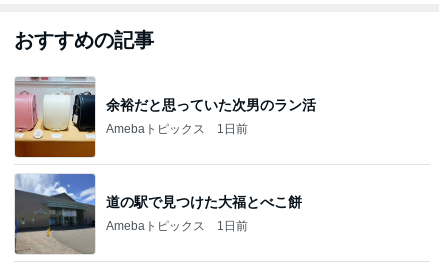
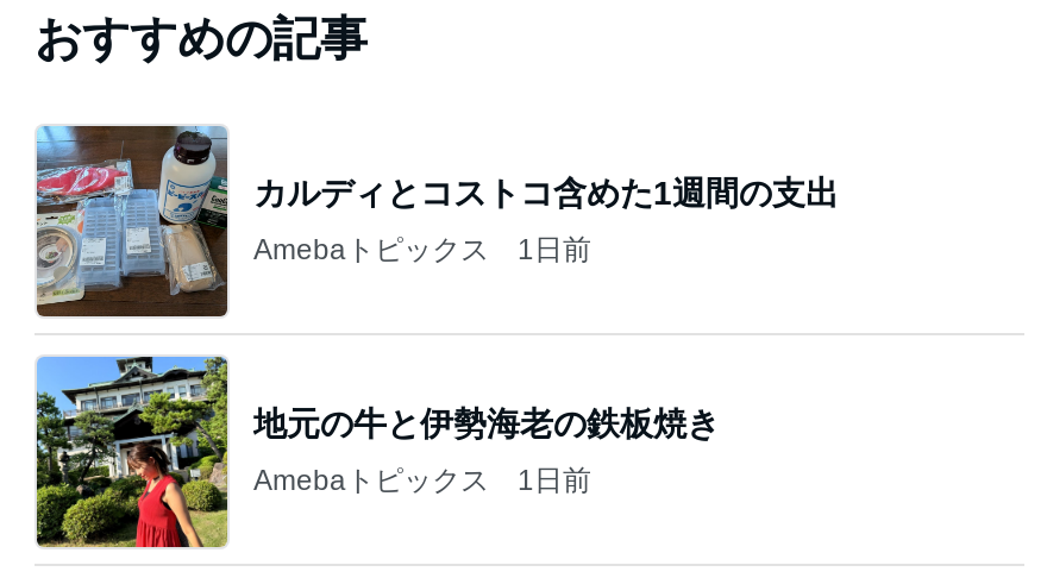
- [image]
- 余裕だと思っていた次男のラン活
+ [image]
+ カルディとコストコ含めた1週間の支出

- [image]
- 道の駅で見つけた大福とべこ餅
+ [image]
+ 地元の牛と伊勢海老の鉄板焼き
